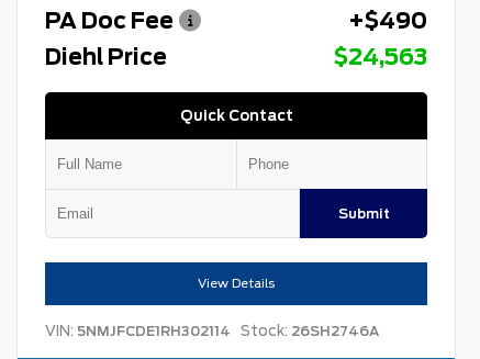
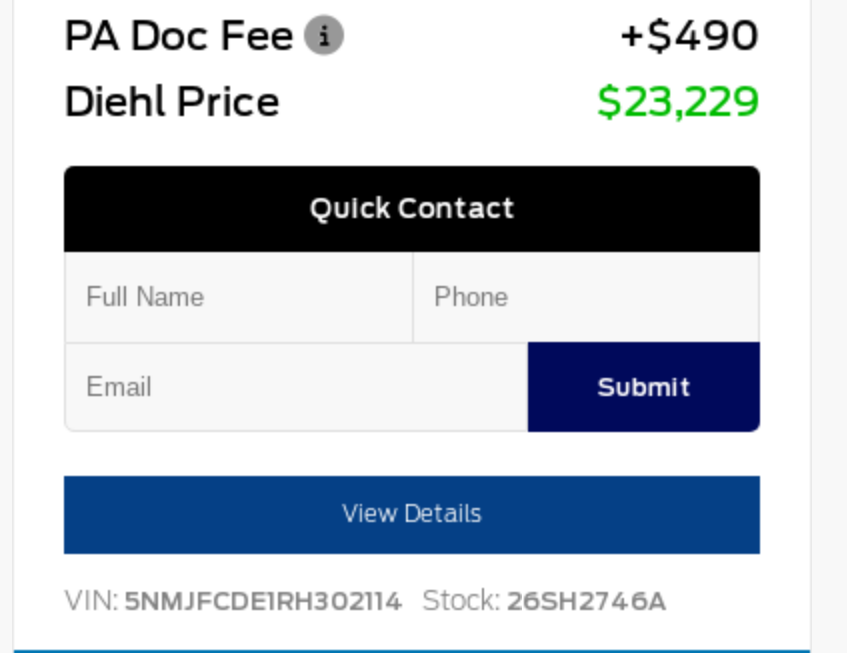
- $24,563
+ $23,229
